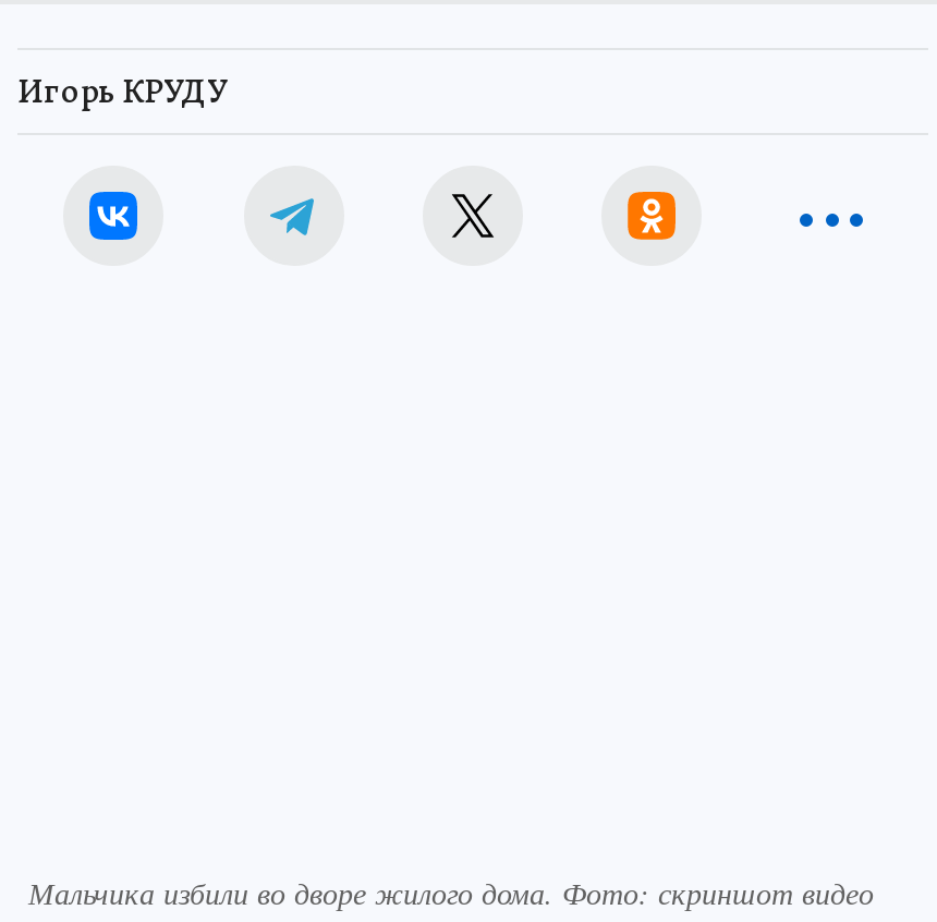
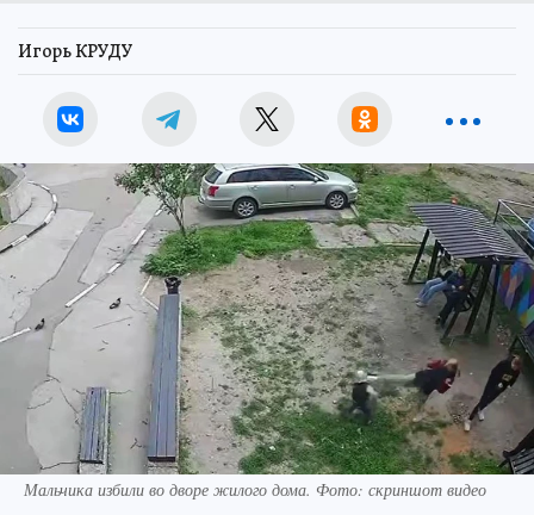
+ [image]
